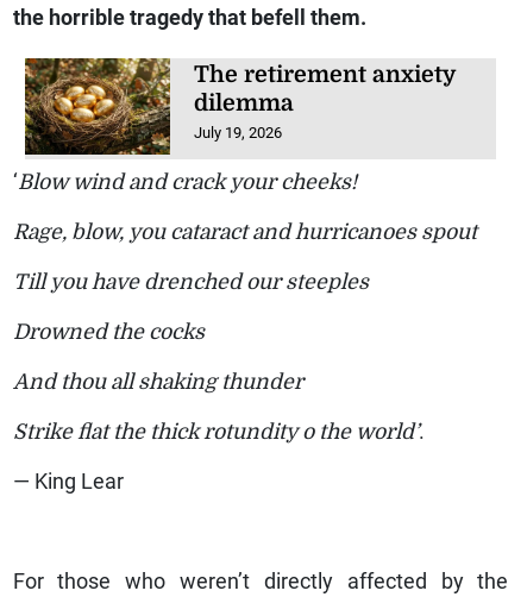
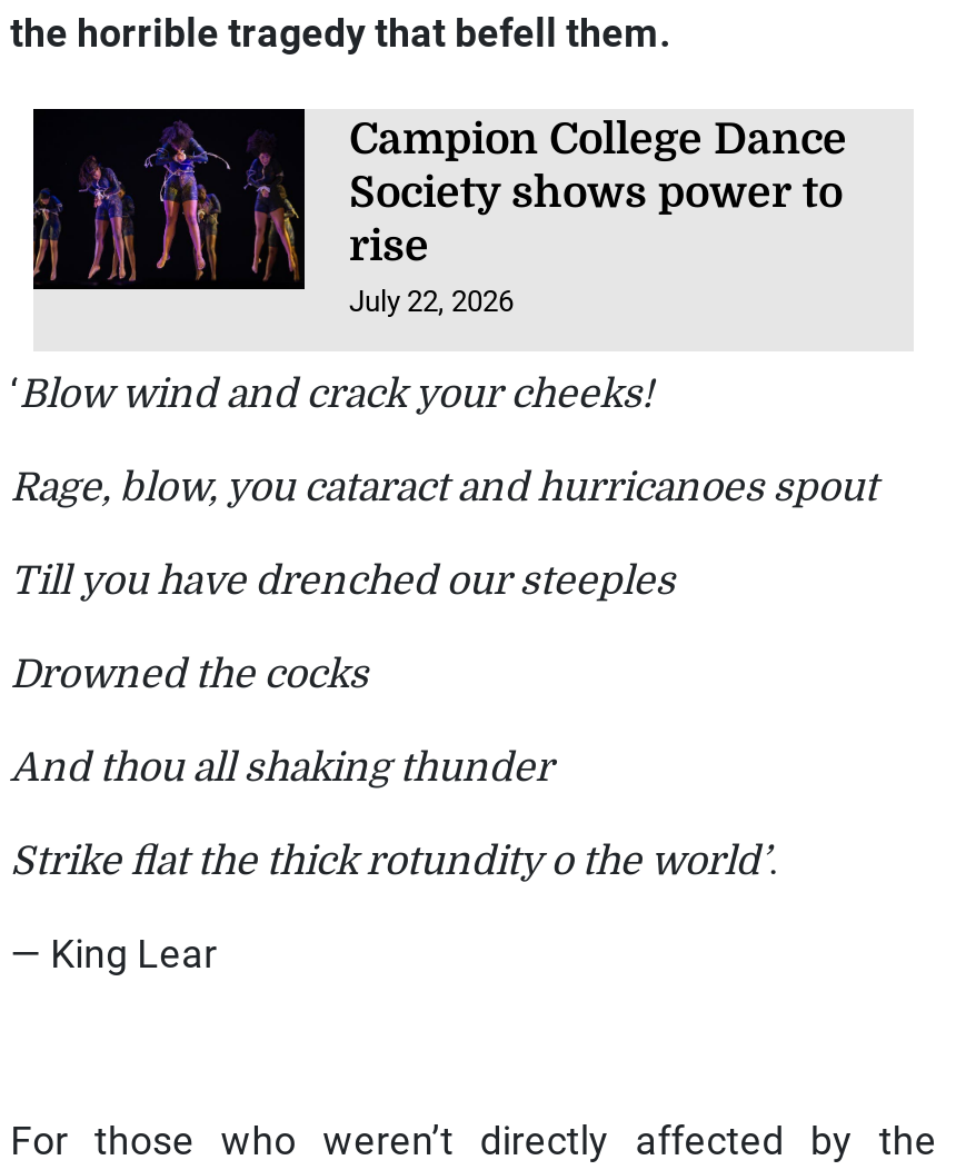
- [image]
- The retirement anxiety
- dilemma
- July 19, 2026
+ [image]
+ Campion College Dance
+ Society shows power to
+ rise
+ July 22, 2026
